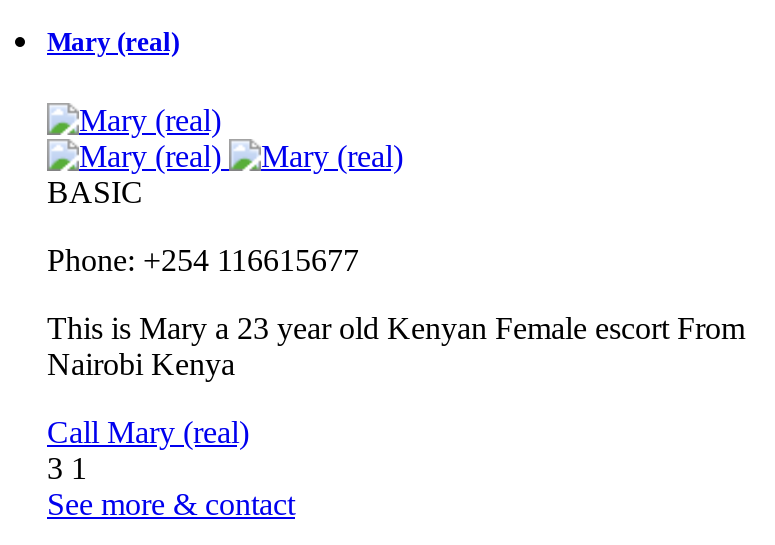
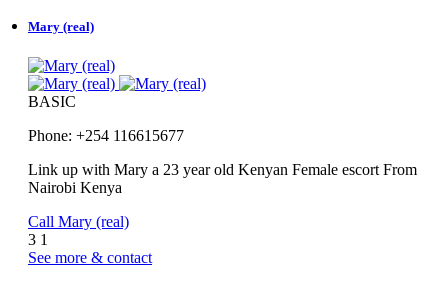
- This is Mary a 23 year old Kenyan Female escort From
+ Link up with Mary a 23 year old Kenyan Female escort From
